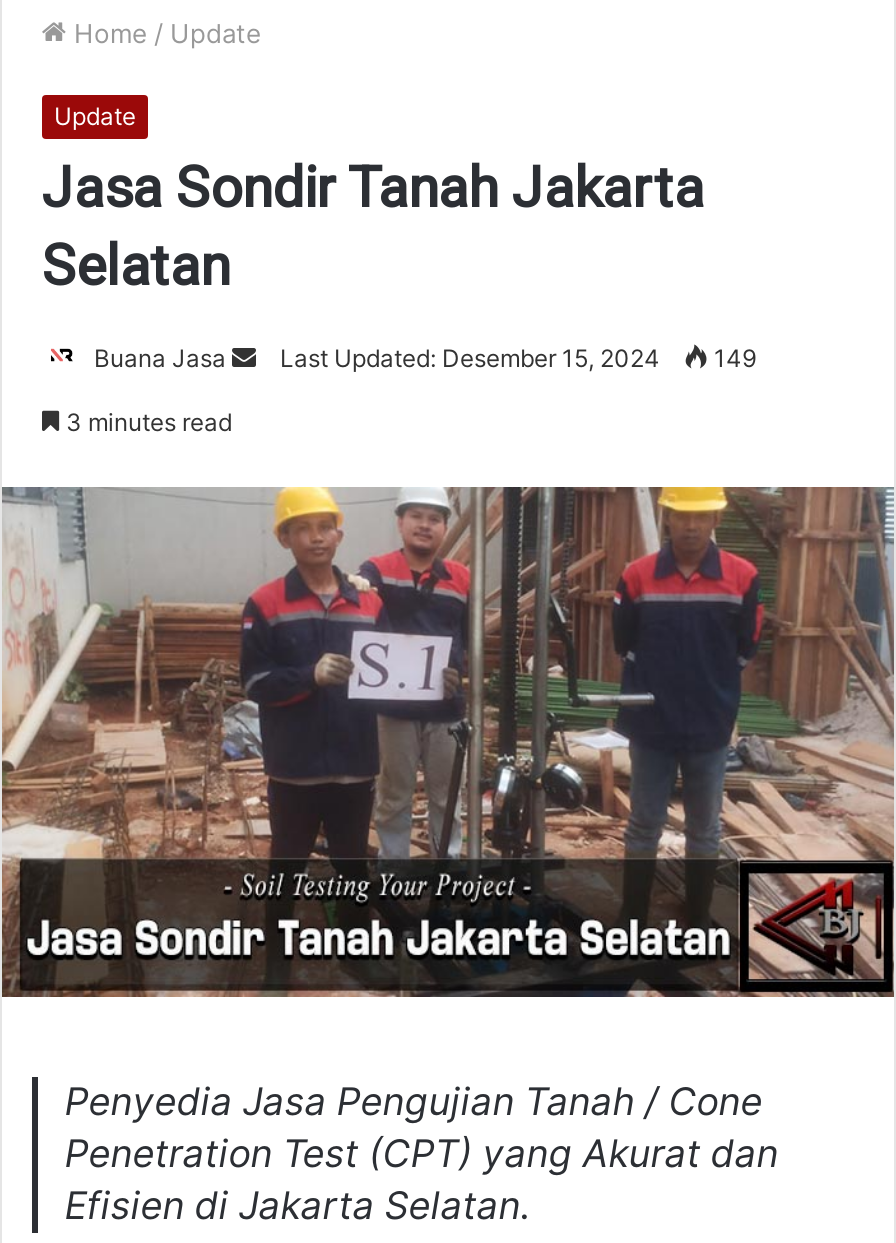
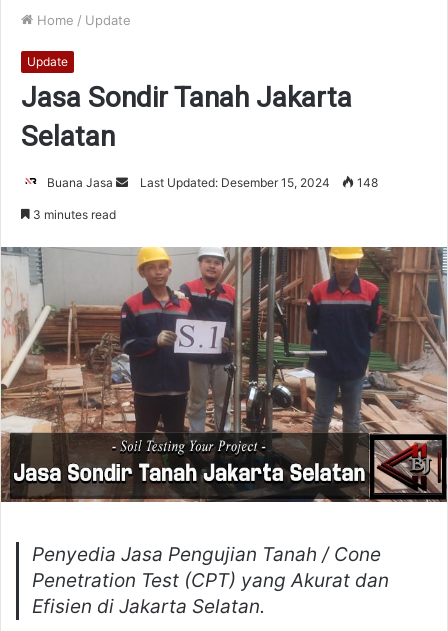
- 149
+ 148
